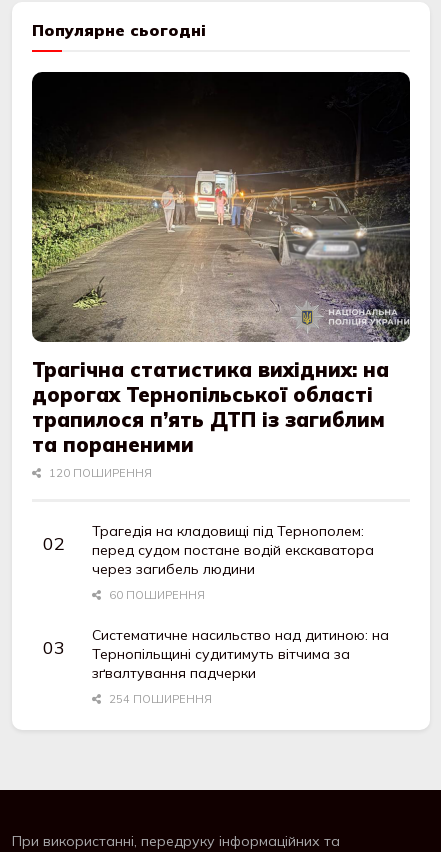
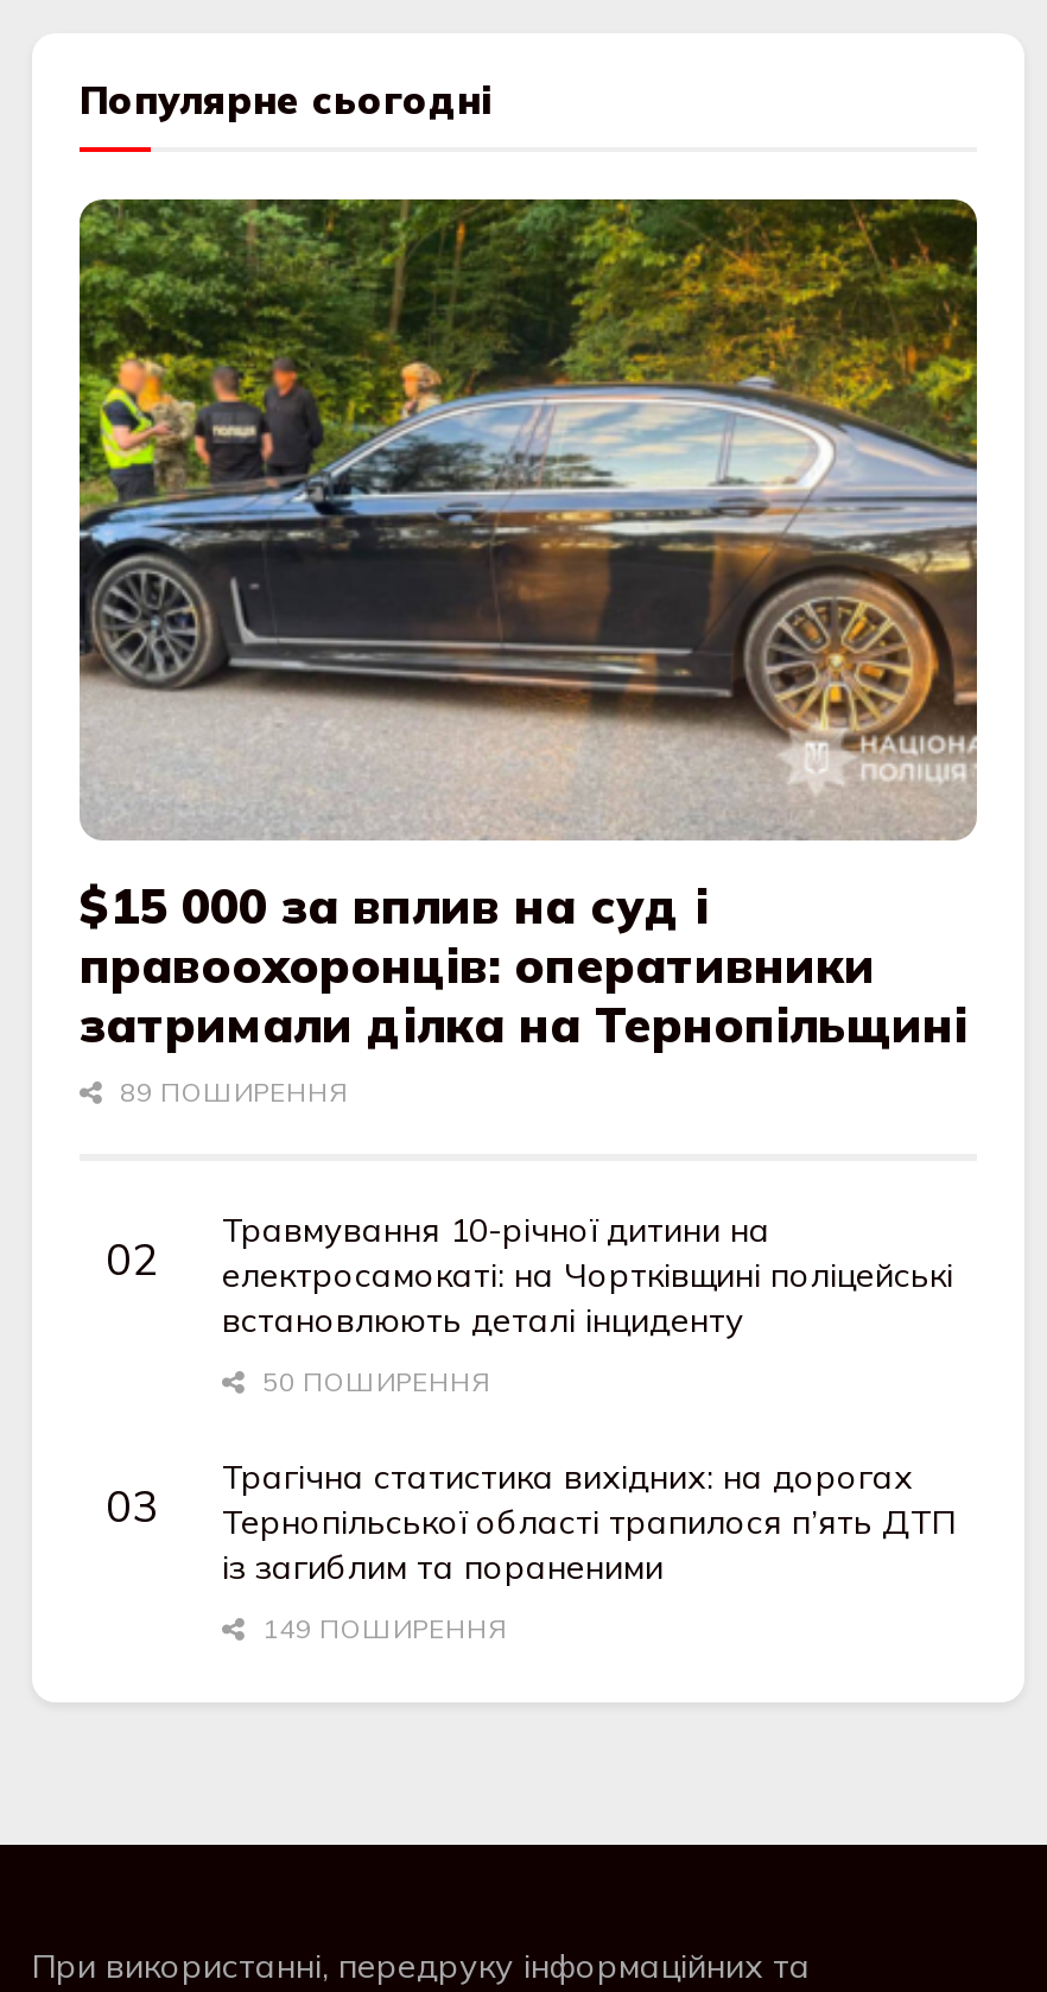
- [image]
- Трагічна статистика вихідних: на
- дорогах Тернопільської області
- трапилося п’ять ДТП із загиблим
- та пораненими
- 120 ПОШИРЕННЯ
+ [image]
+ $15 000 за вплив на суд і
+ правоохоронців: оперативники
+ затримали ділка на Тернопільщині
+ 89 ПОШИРЕННЯ

- Трагедія на кладовищі під Тернополем:
- перед судом постане водій екскаватора
- через загибель людини
+ Травмування 10-річної дитини на
+ електросамокаті: на Чортківщині поліцейські
+ встановлюють деталі інциденту

- 60 ПОШИРЕННЯ
+ 50 ПОШИРЕННЯ

- Систематичне насильство над дитиною: на
- Тернопільщині судитимуть вітчима за
- зґвалтування падчерки
+ Трагічна статистика вихідних: на дорогах
+ Тернопільської області трапилося п’ять ДТП
+ із загиблим та пораненими

- 254 ПОШИРЕННЯ
+ 149 ПОШИРЕННЯ
